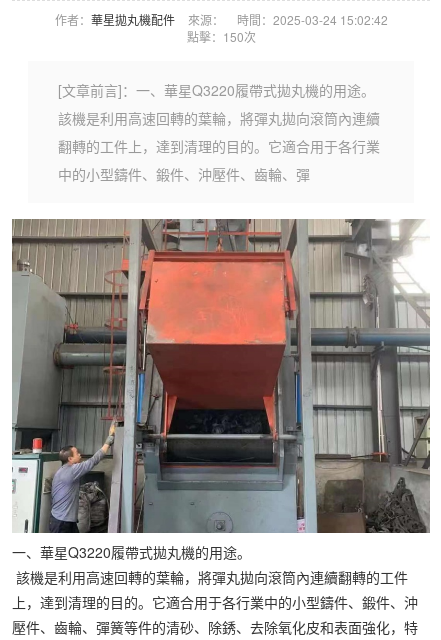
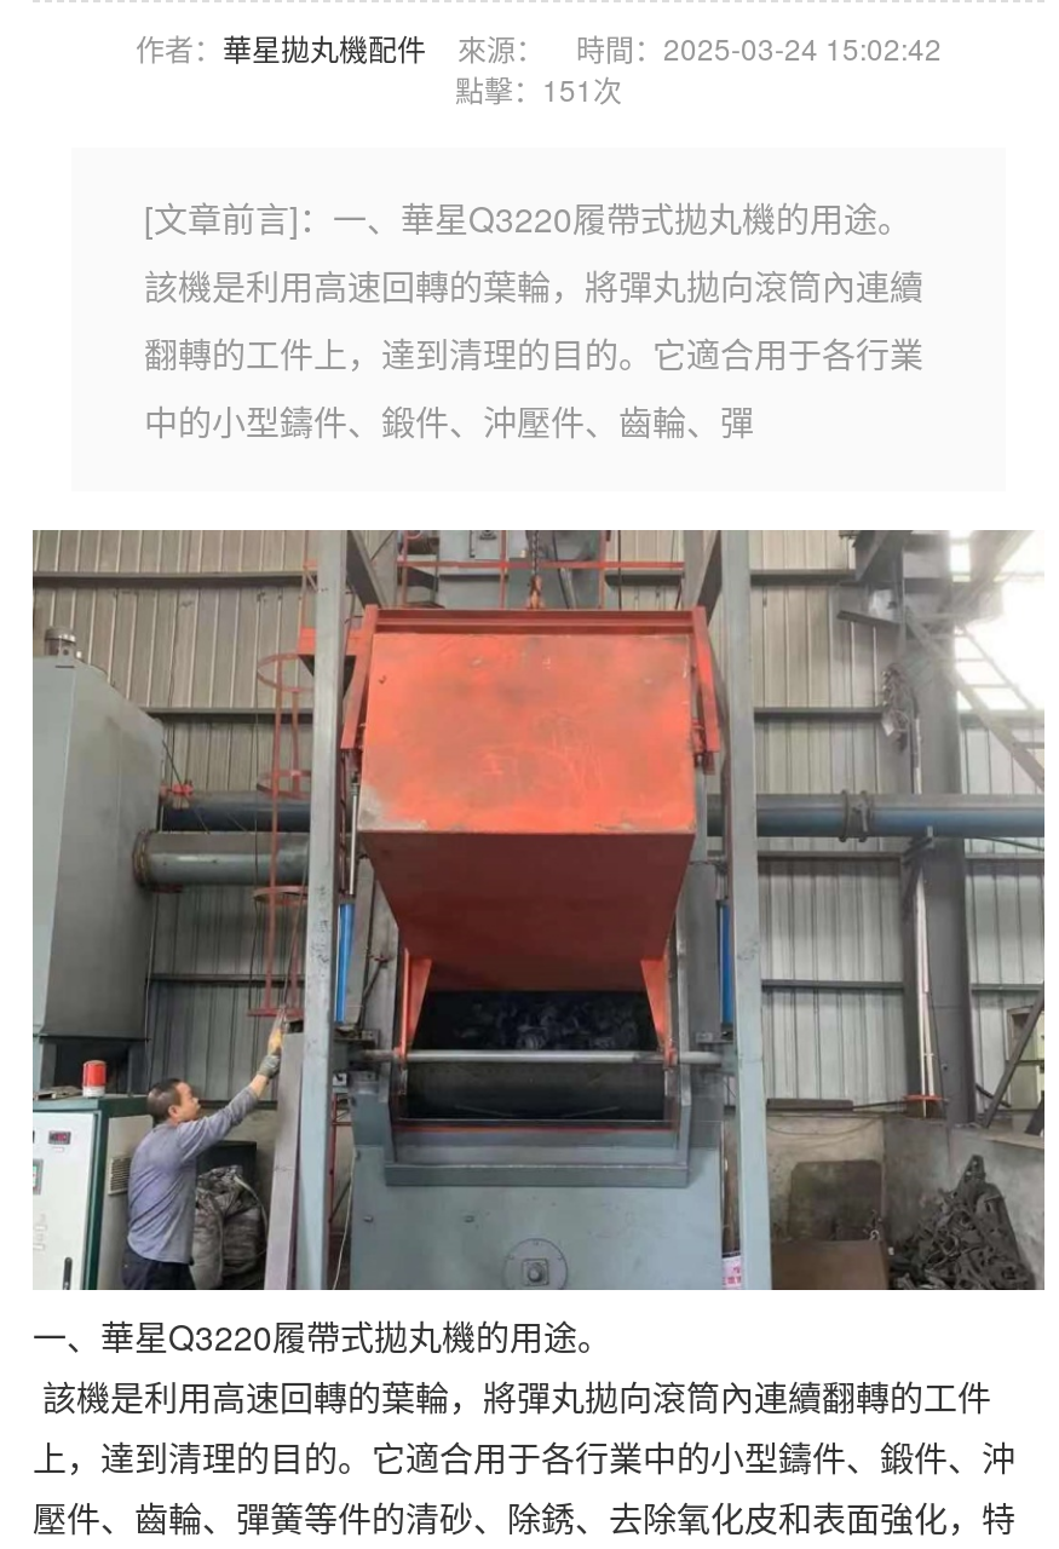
- 點擊：150次
+ 點擊：151次
